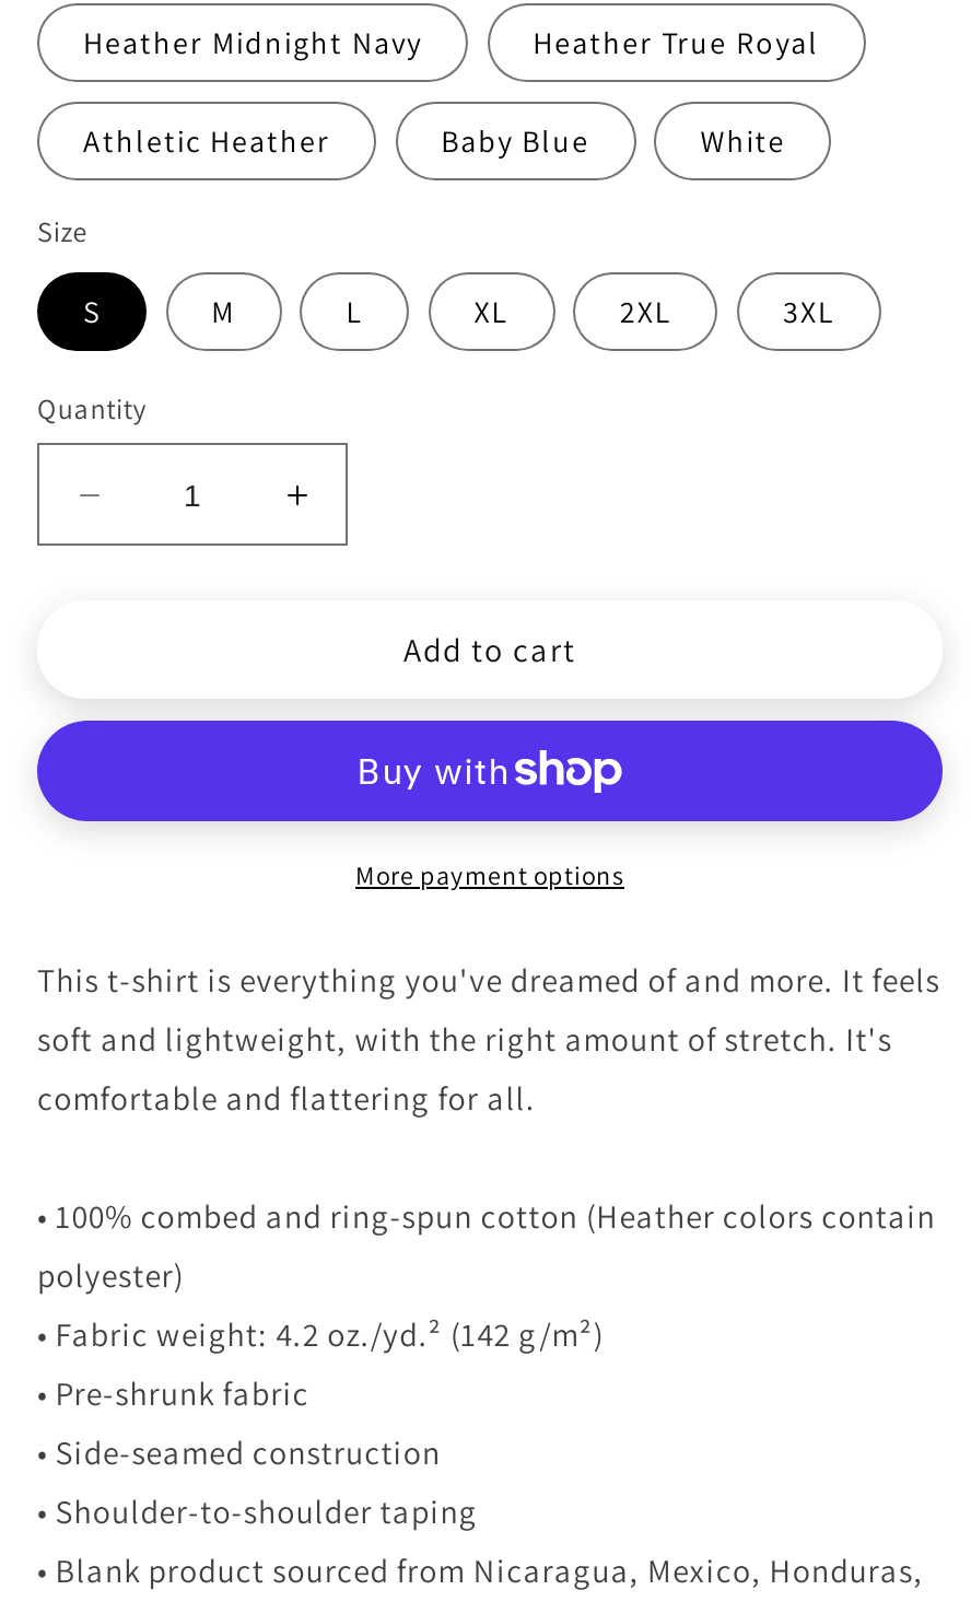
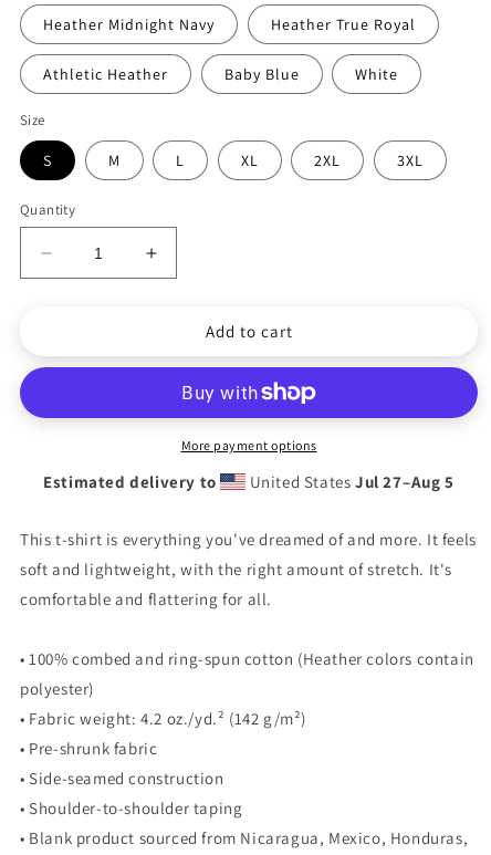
+ Estimated delivery to
+ United States Jul 27–Aug 5
